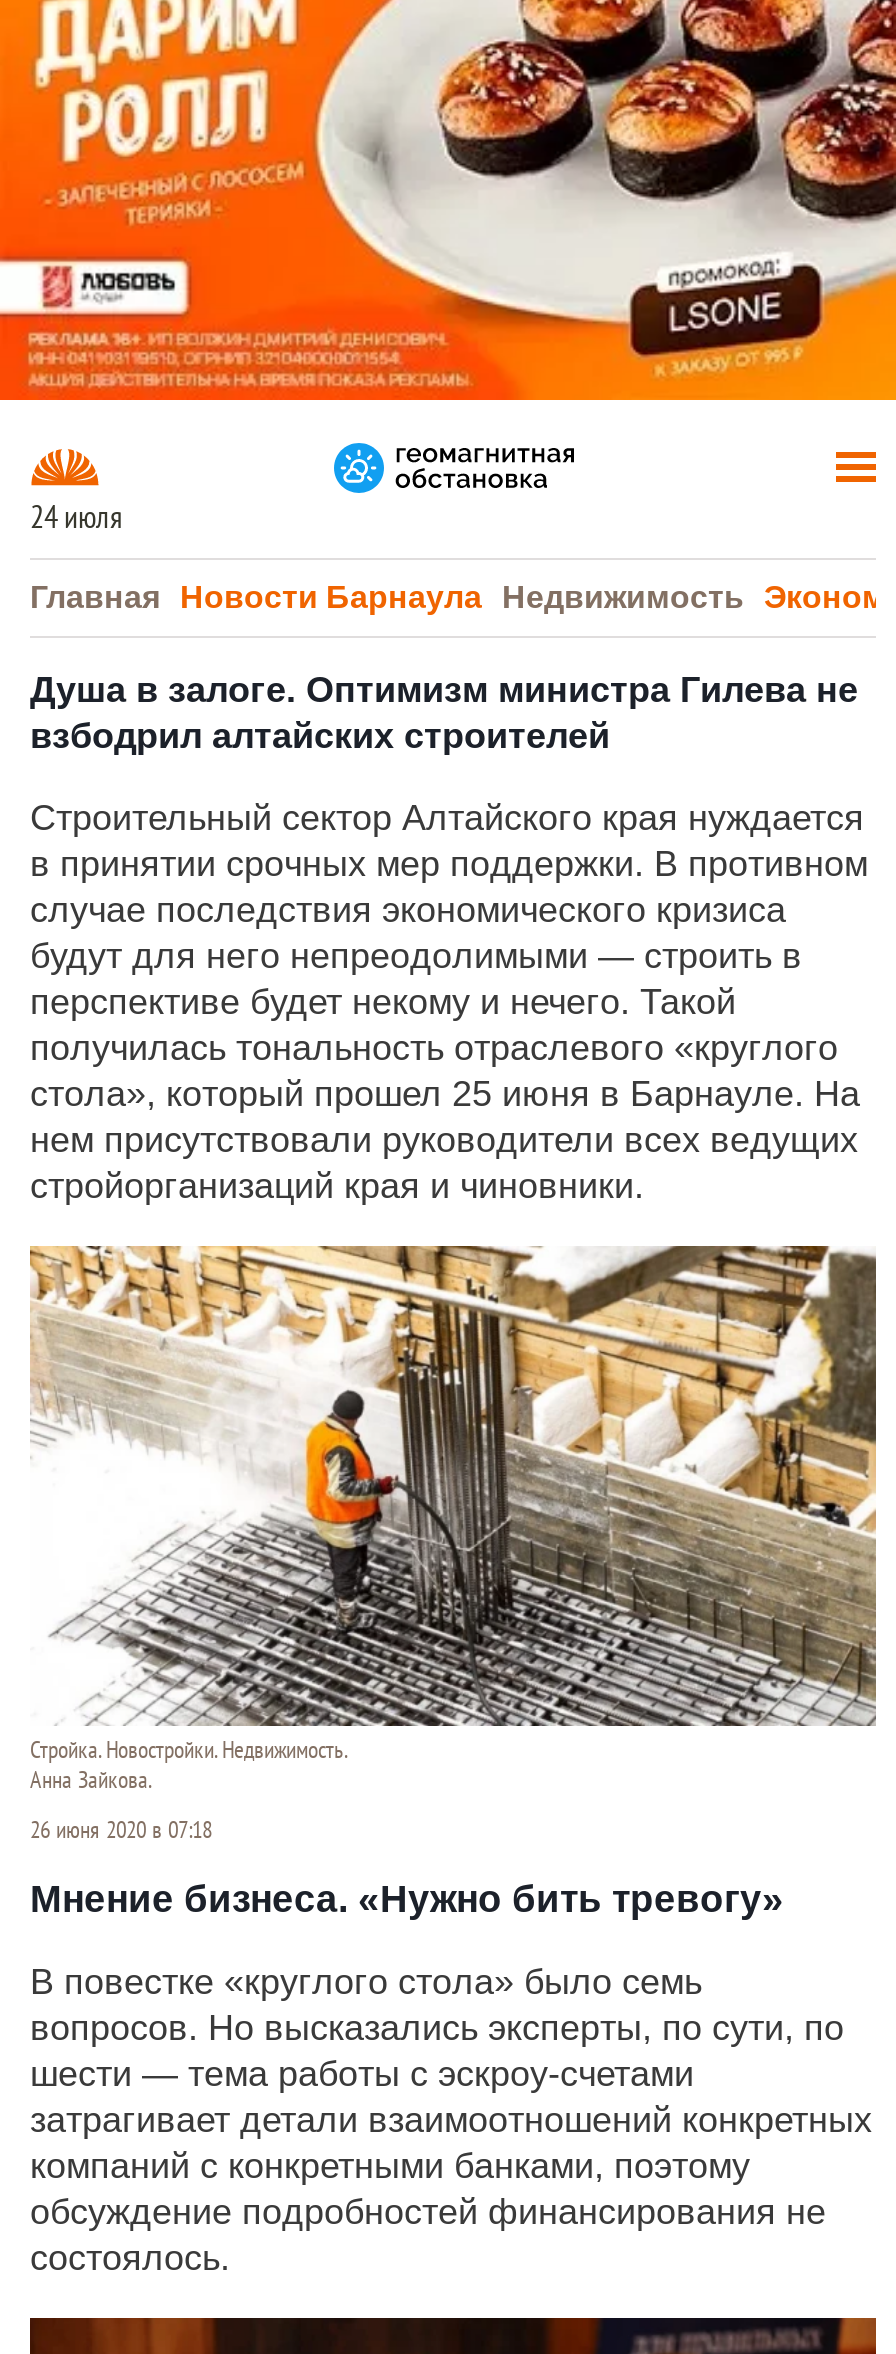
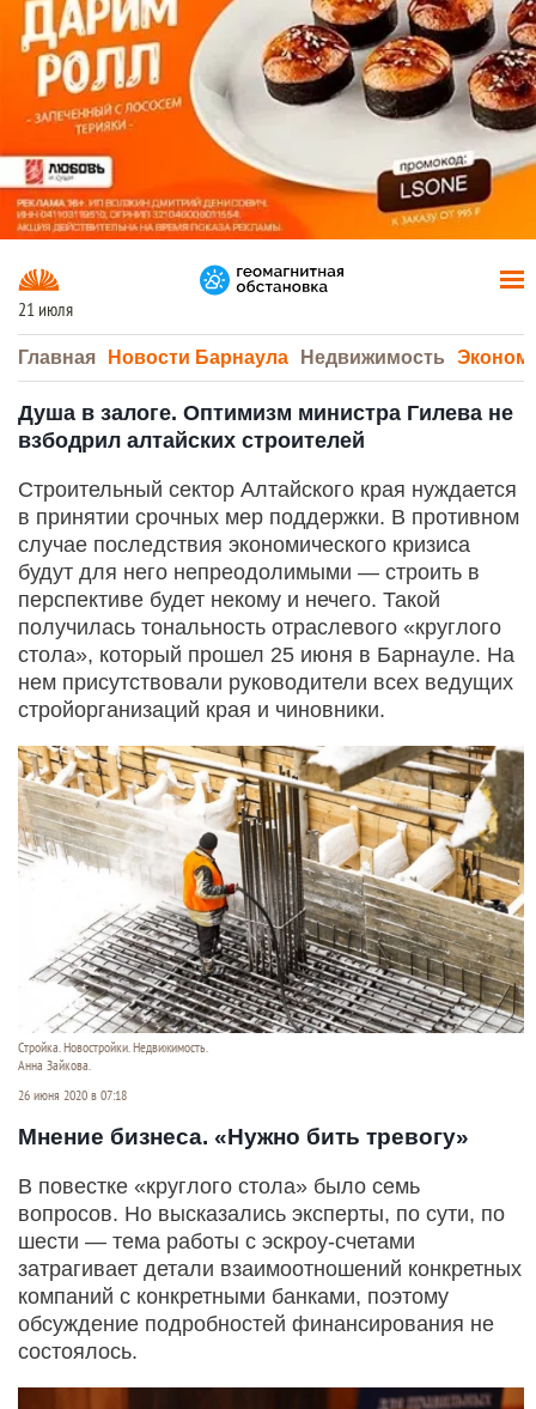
- 24 июля
+ 21 июля
